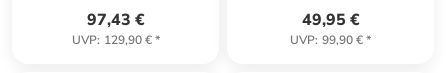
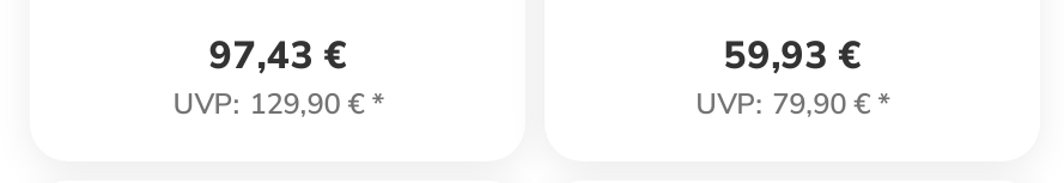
- 49,95 €
+ 59,93 €

- UVP: 99,90 €*
+ UVP: 79,90 €*
